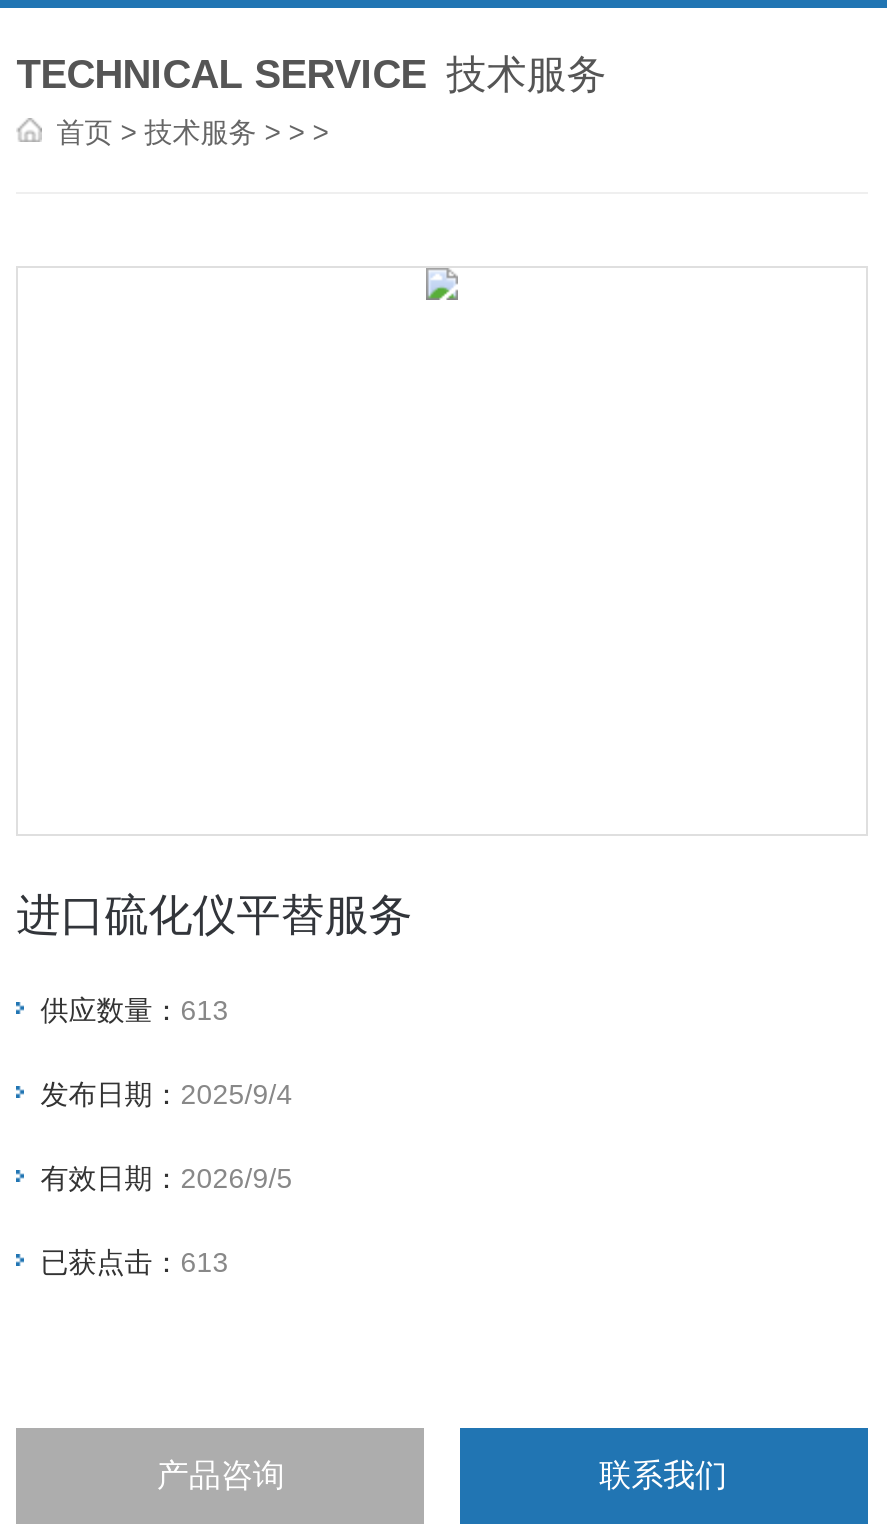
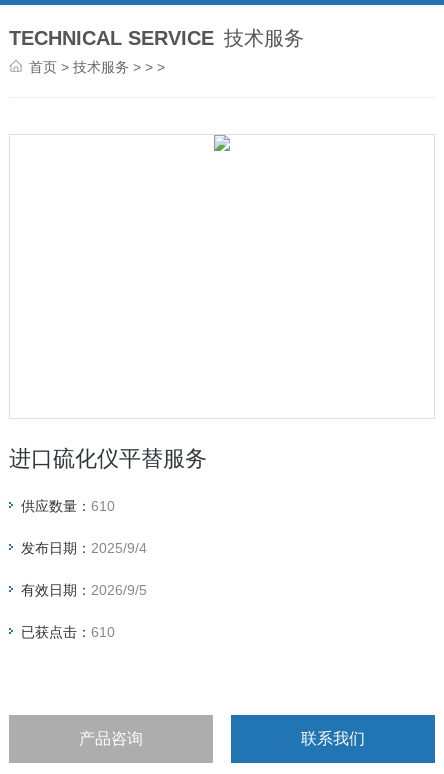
- 供应数量：613
+ 供应数量：610

- 已获点击：613
+ 已获点击：610
